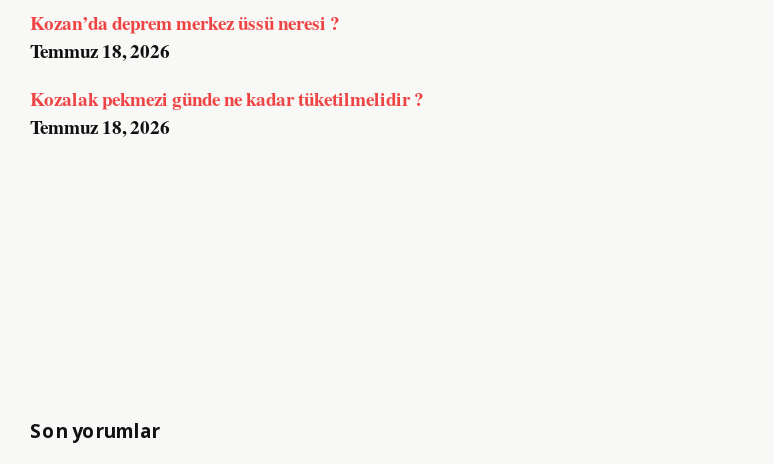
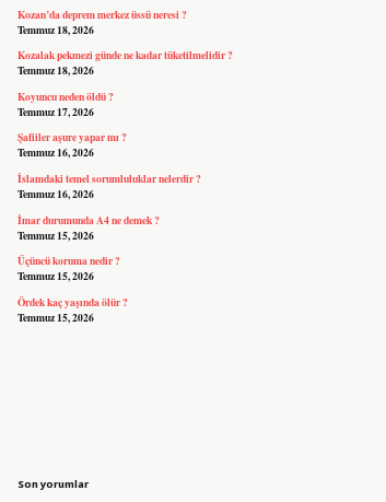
+ Koyuncu neden öldü ?
+ Temmuz 17, 2026
+ Şafiiler aşure yapar mı ?
+ Temmuz 16, 2026
+ İslamdaki temel sorumluluklar nelerdir ?
+ Temmuz 16, 2026
+ İmar durumunda A4 ne demek ?
+ Temmuz 15, 2026
+ Üçüncü koruma nedir ?
+ Temmuz 15, 2026
+ Ördek kaç yaşında ölür ?
+ Temmuz 15, 2026
